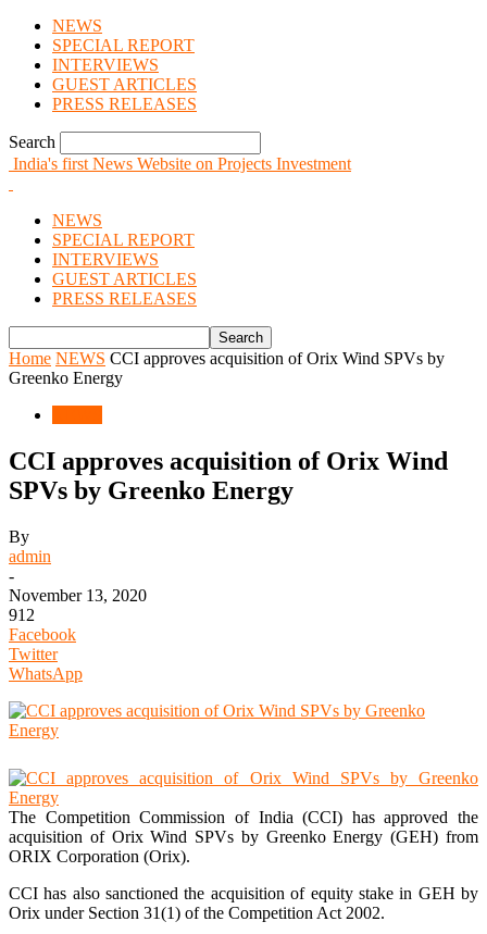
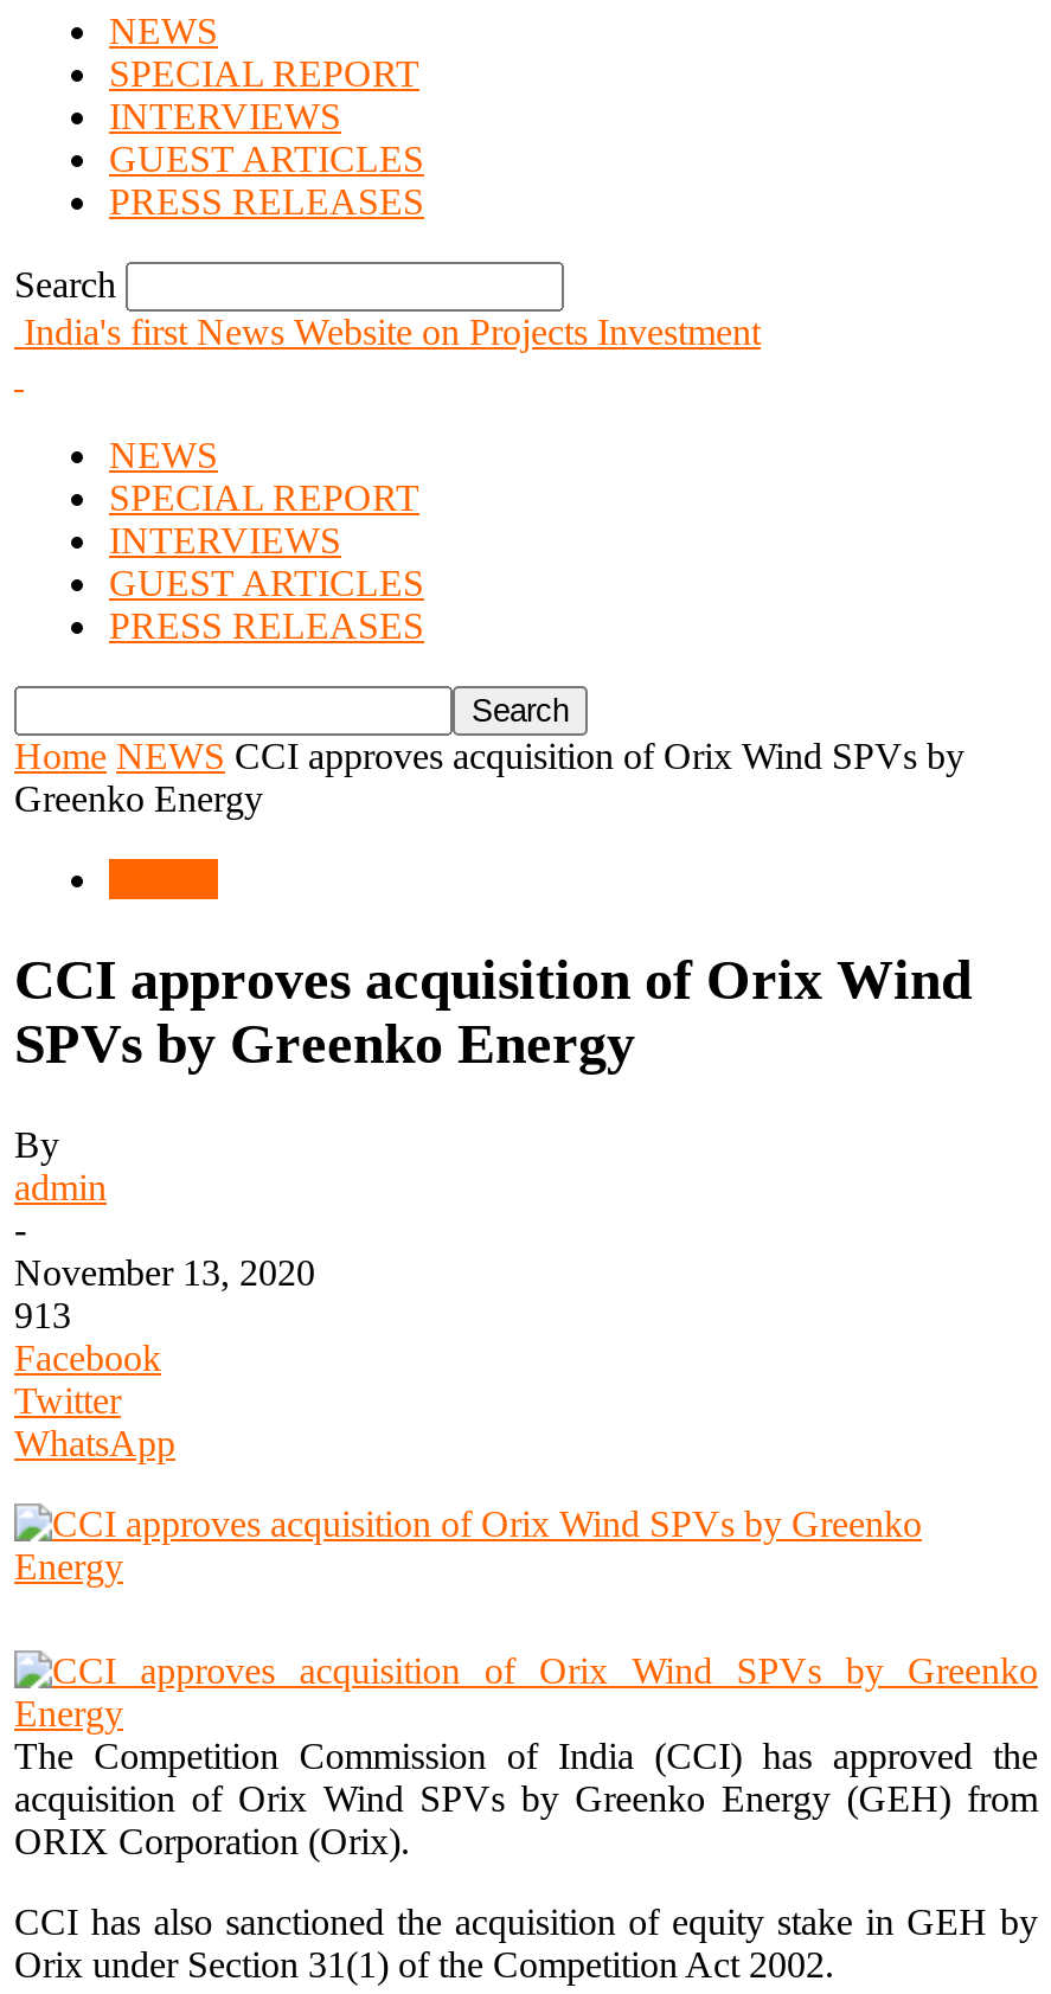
- 912
+ 913
